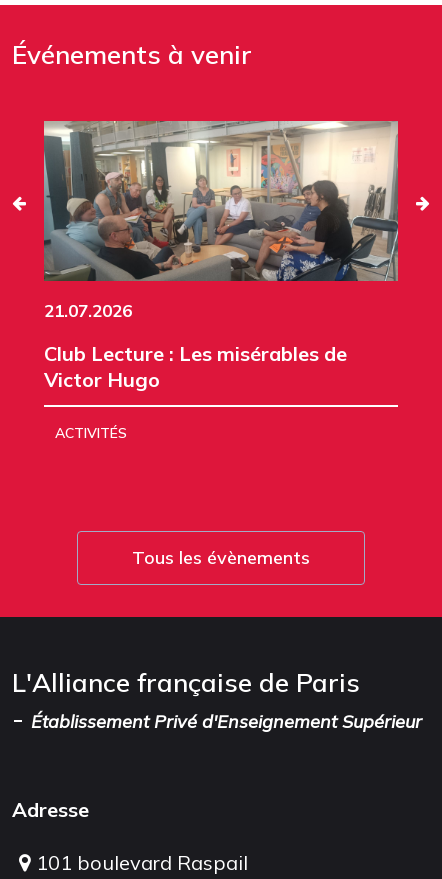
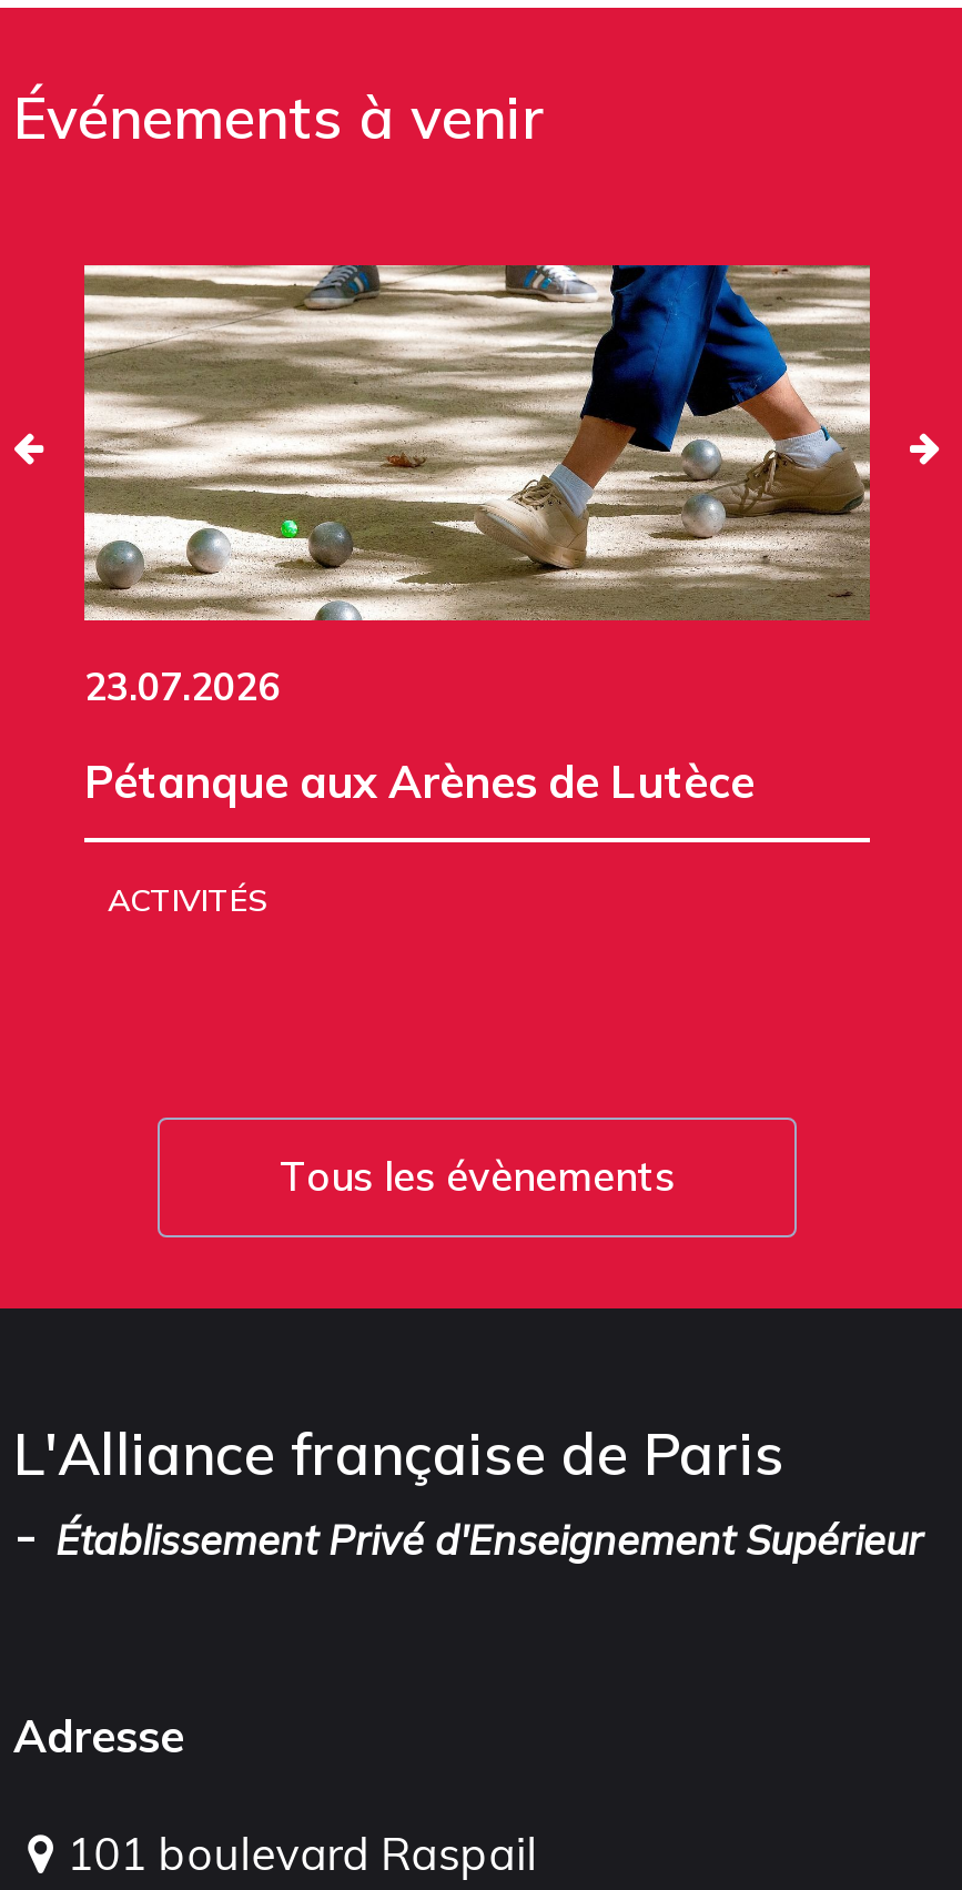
- [image]
- 21.07.2026
+ [image]
+ 23.07.2026

- Club Lecture : Les misérables de
- Victor Hugo
+ Pétanque aux Arènes de Lutèce
